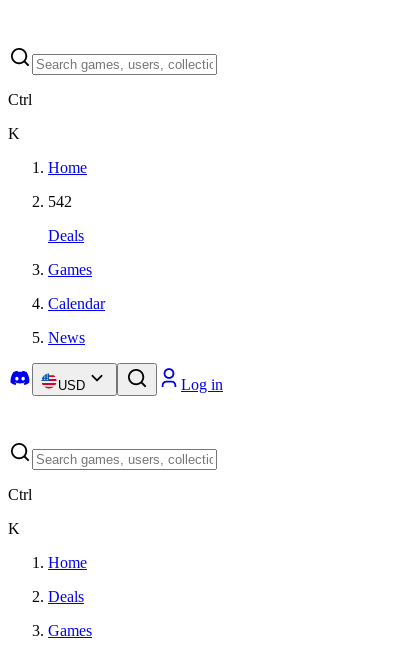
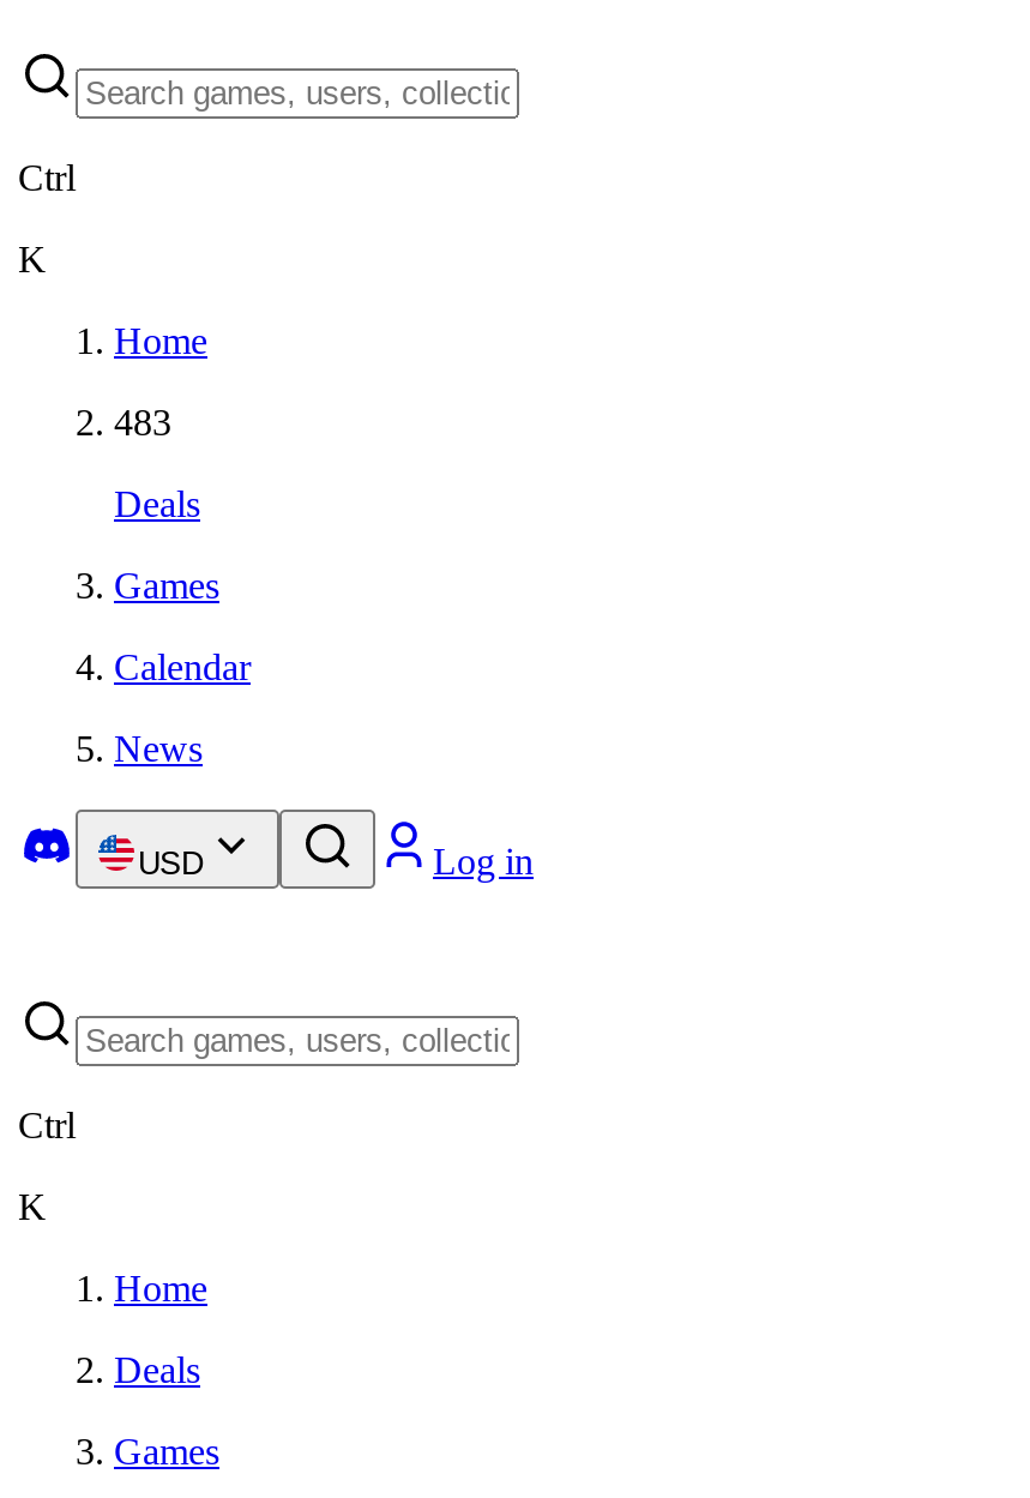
- 542
+ 483
